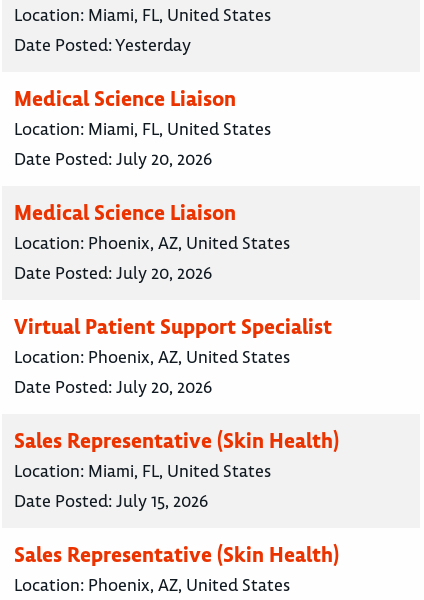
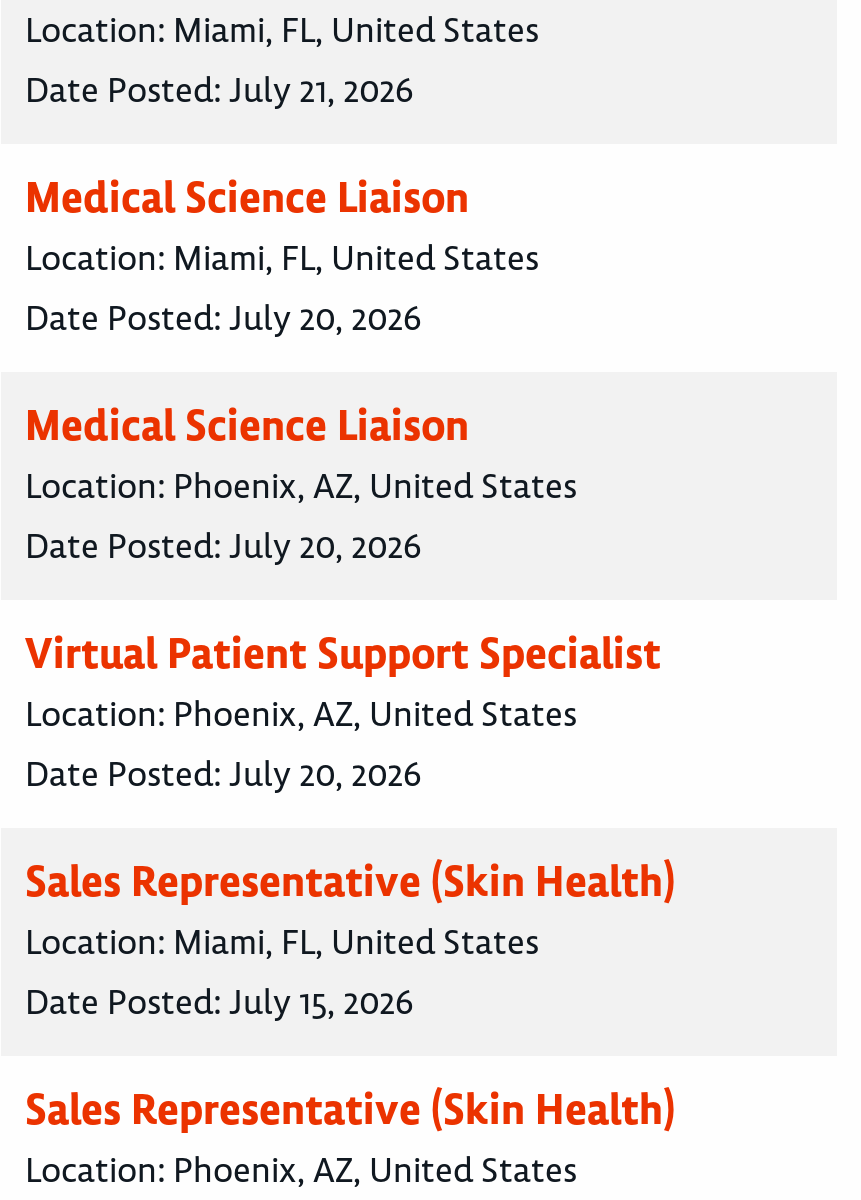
- Date Posted: Yesterday
+ Date Posted: July 21, 2026
